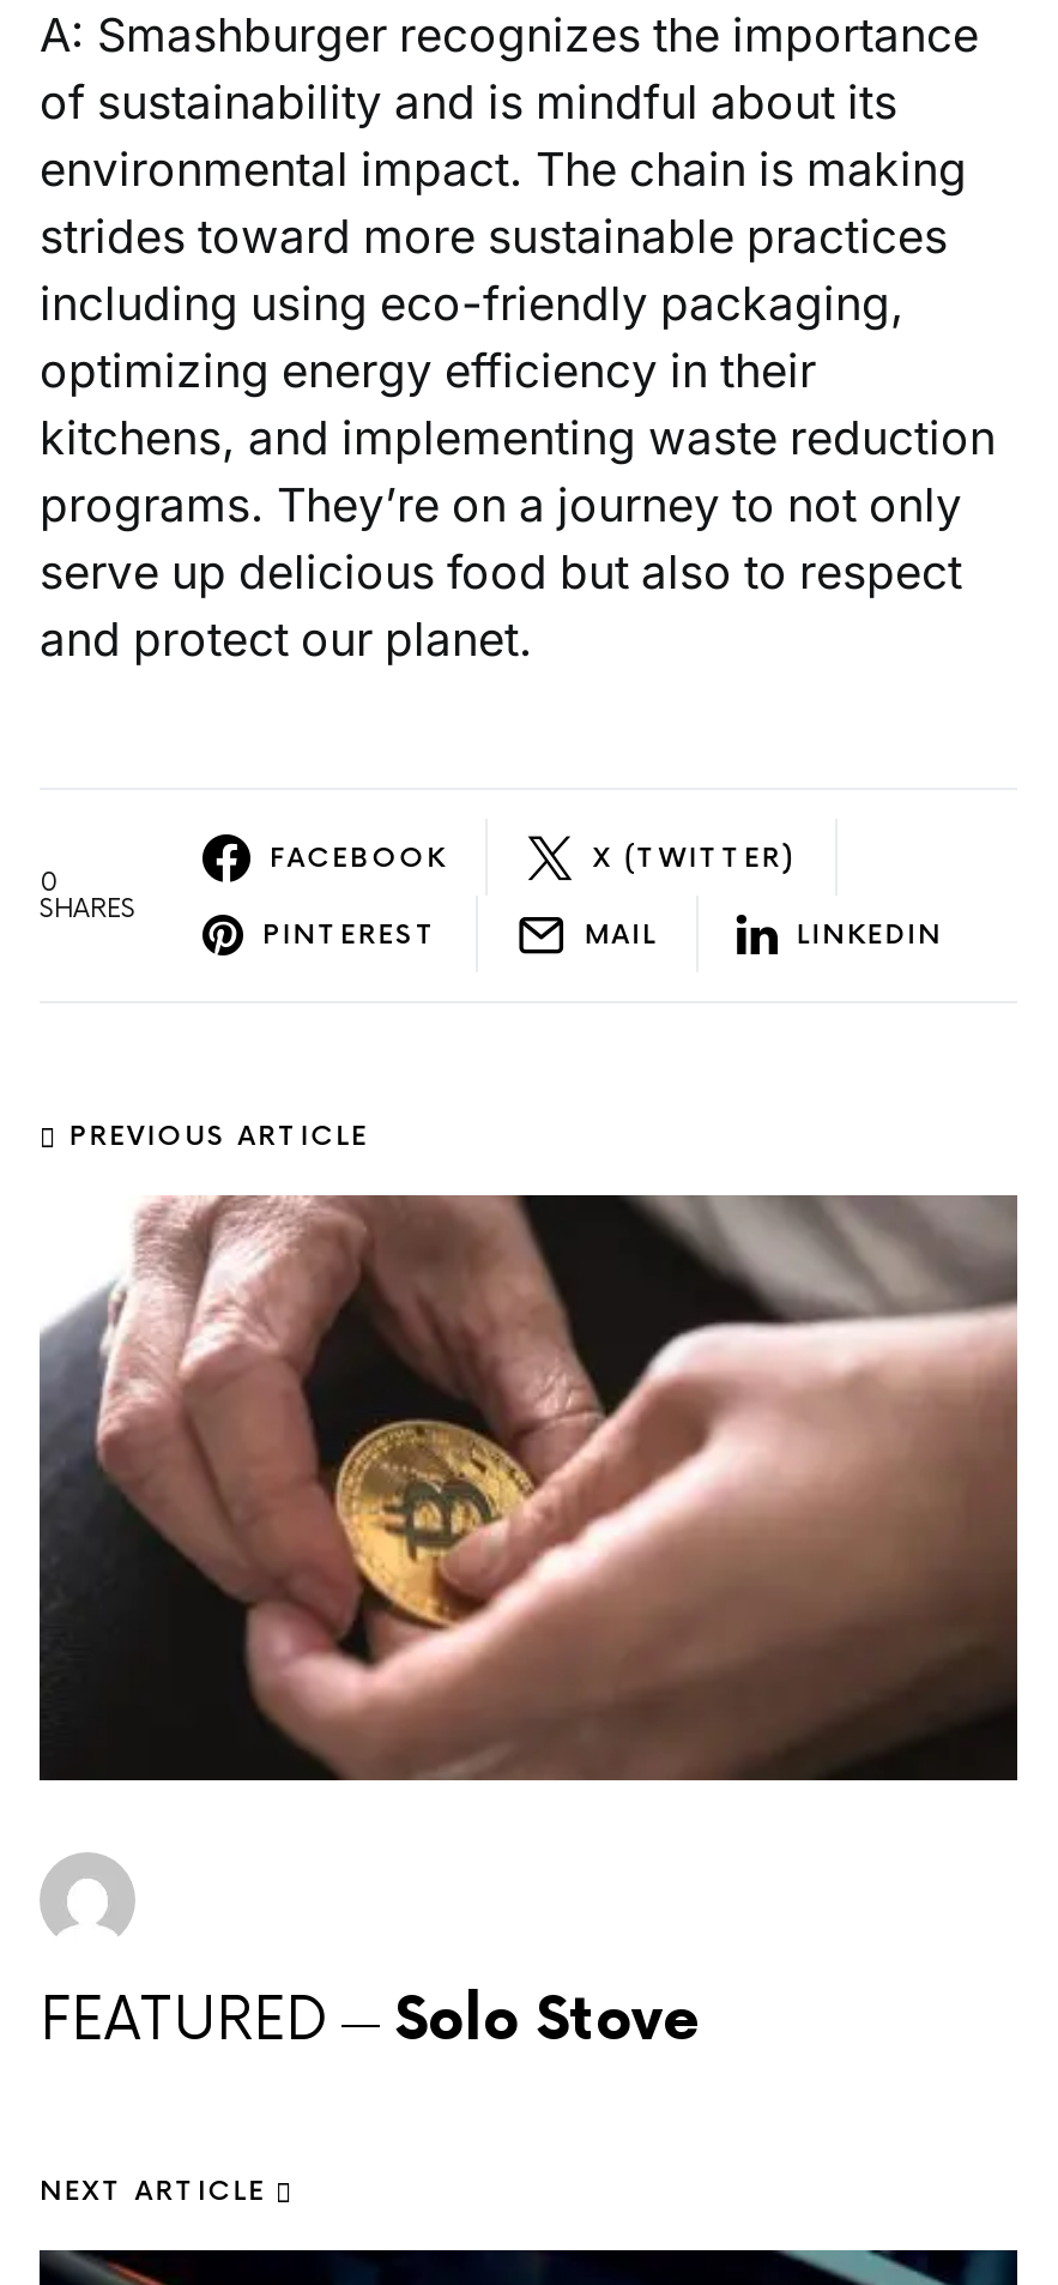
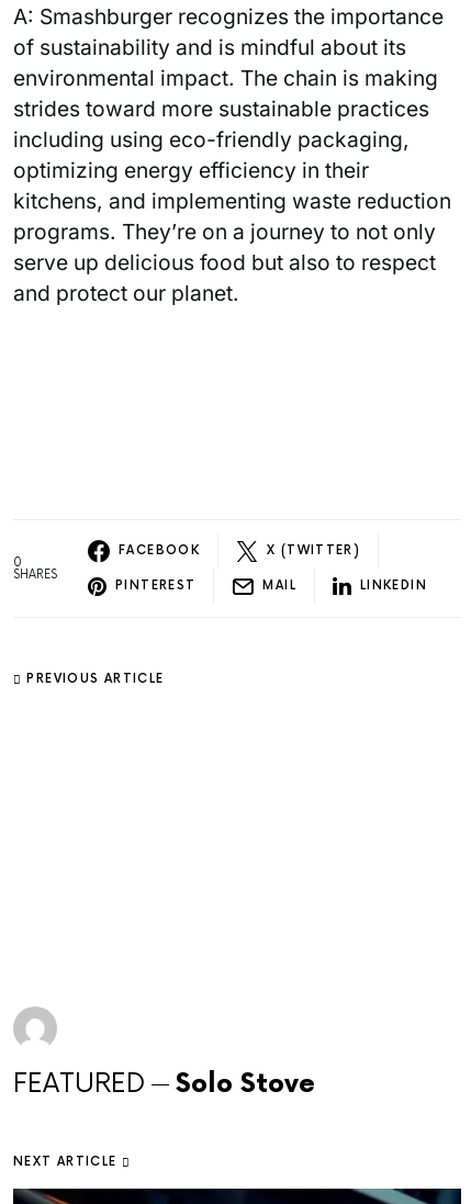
- [image]
